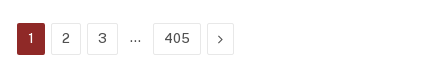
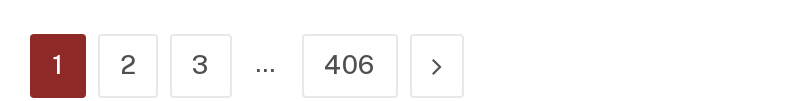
- 405
+ 406
